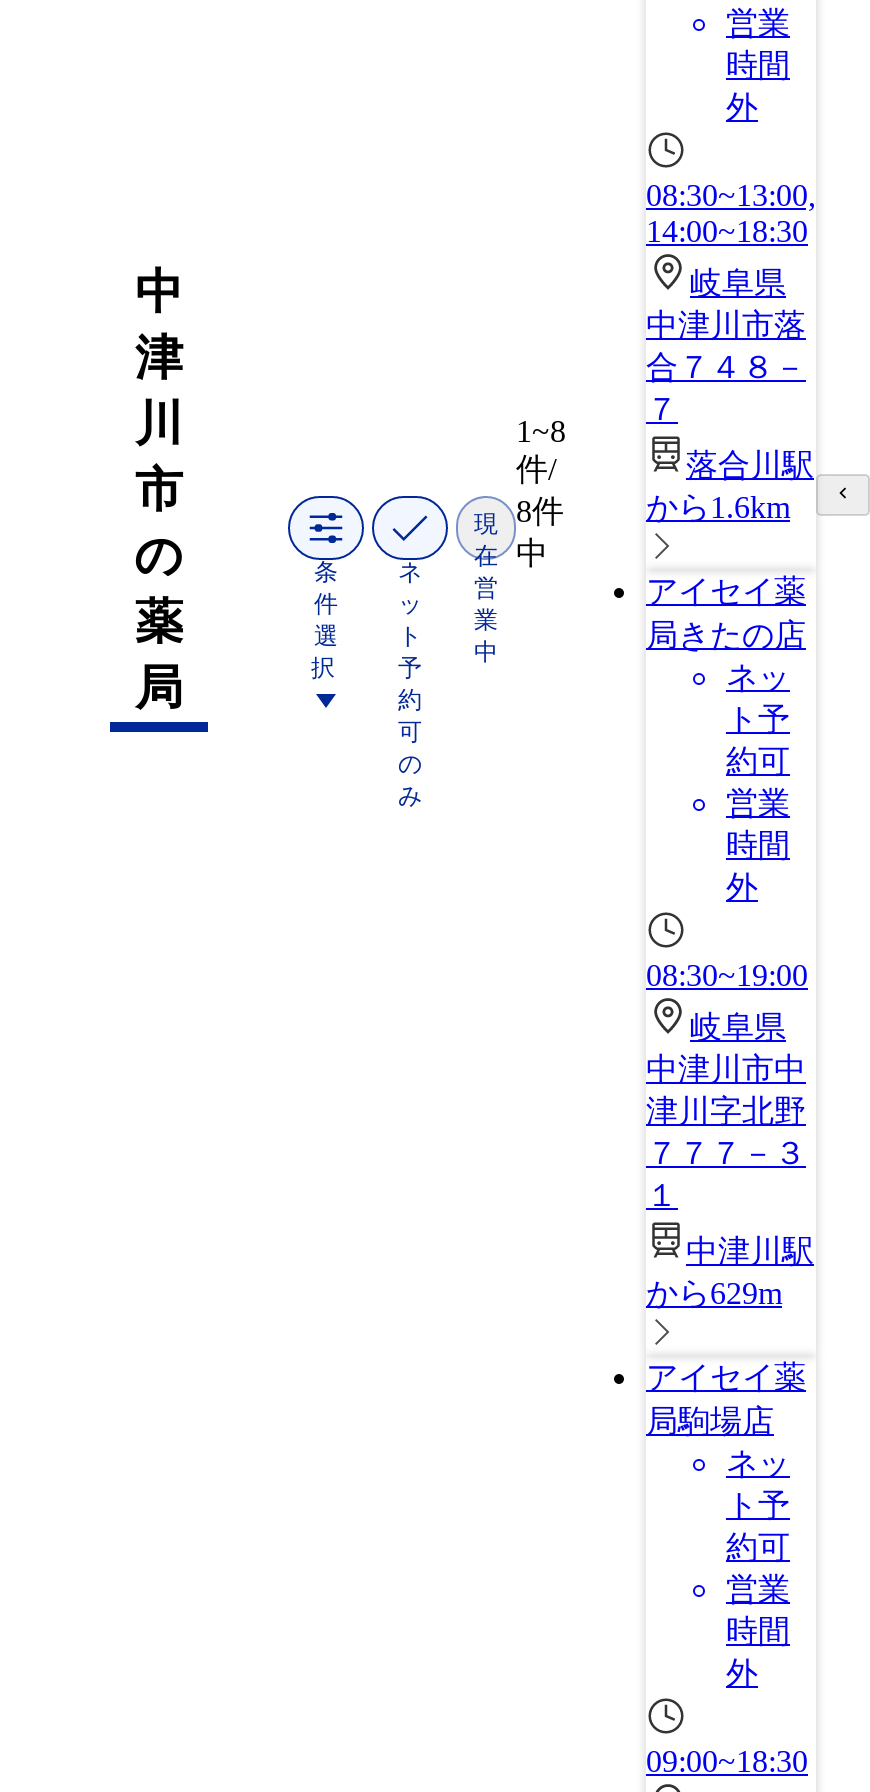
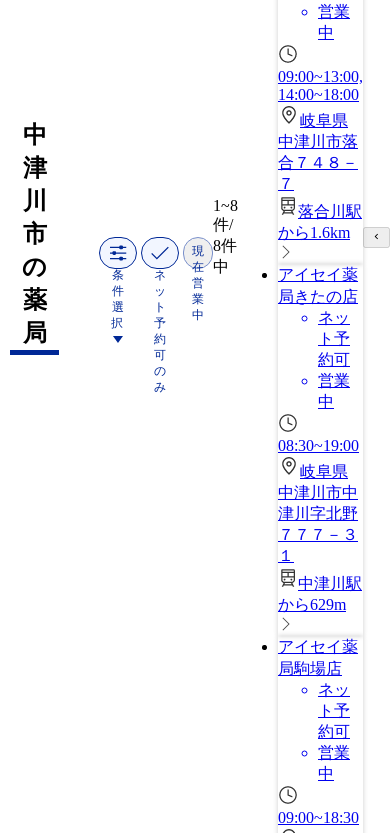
- 時間
- 外
+ 中

- 08:30~13:00,
- 14:00~18:30
+ 09:00~13:00,
+ 14:00~18:00

- 時間
- 外
+ 中

- 時間
- 外
+ 中
